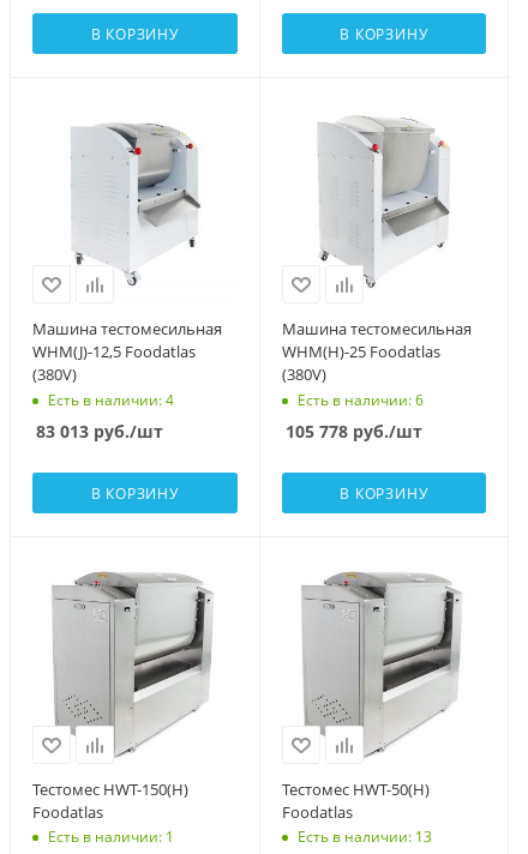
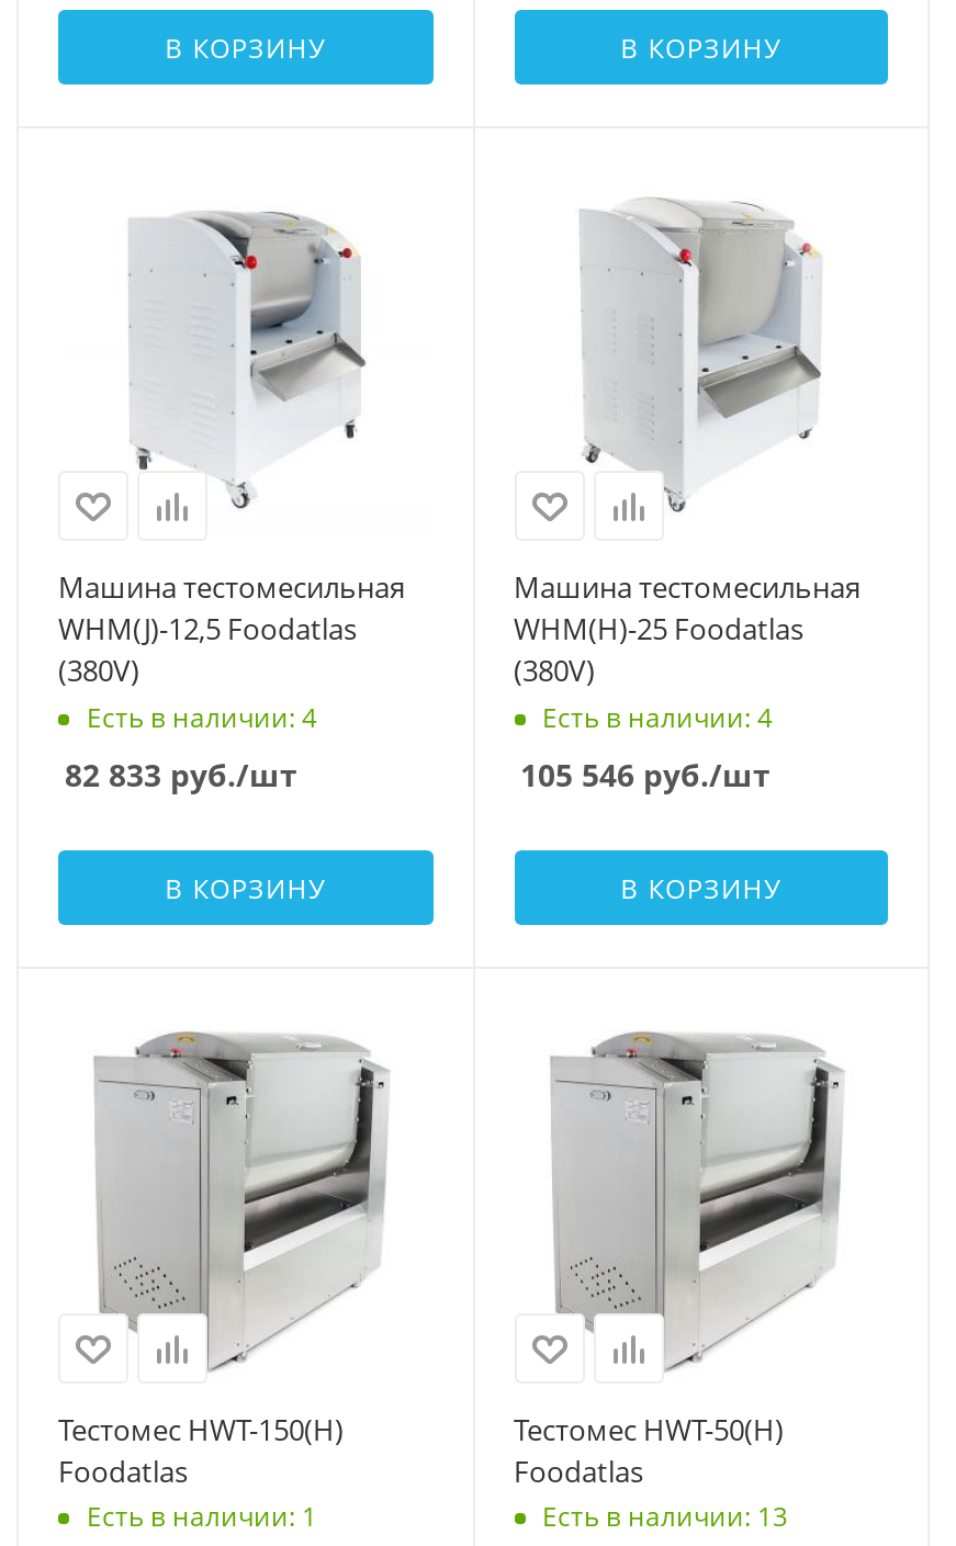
- Есть в наличии: 6
+ Есть в наличии: 4

- 83 013 руб./шт
+ 82 833 руб./шт

- 105 778 руб./шт
+ 105 546 руб./шт
